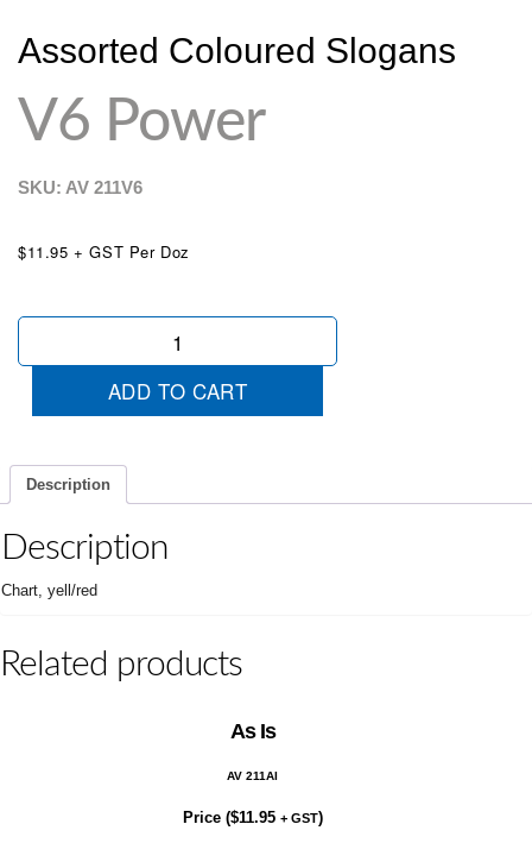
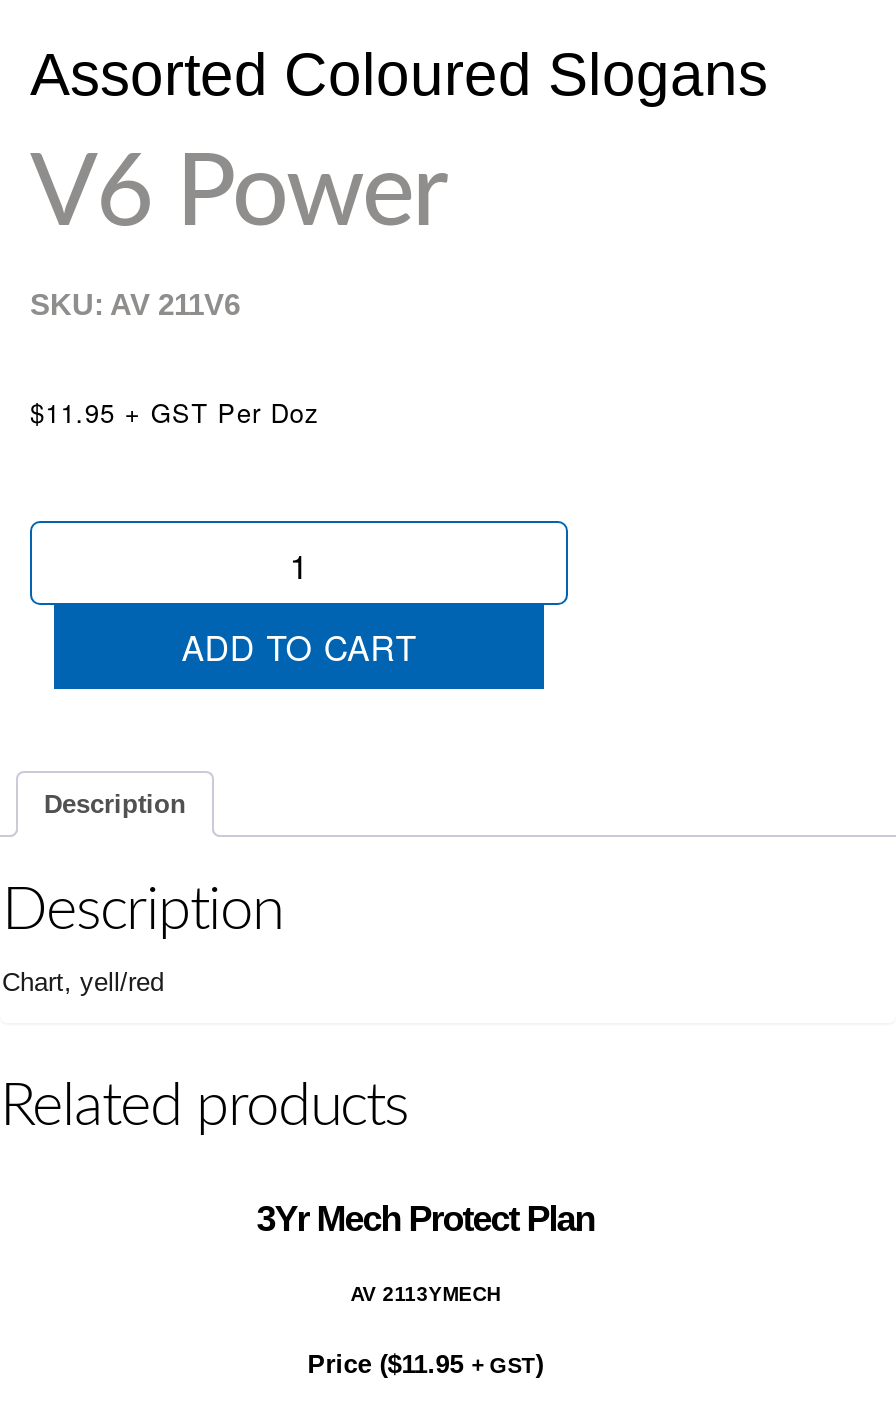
- As Is
+ 3Yr Mech Protect Plan

- AV 211AI
+ AV 2113YMECH
